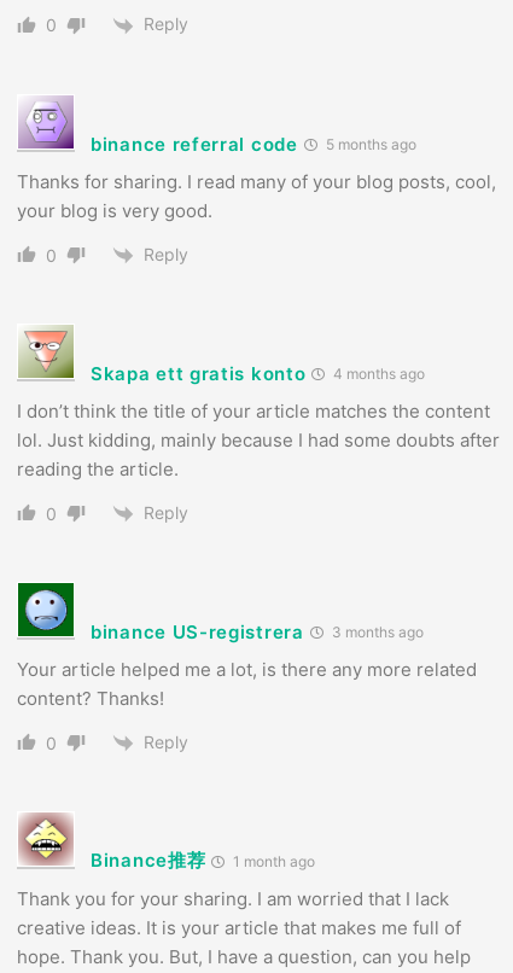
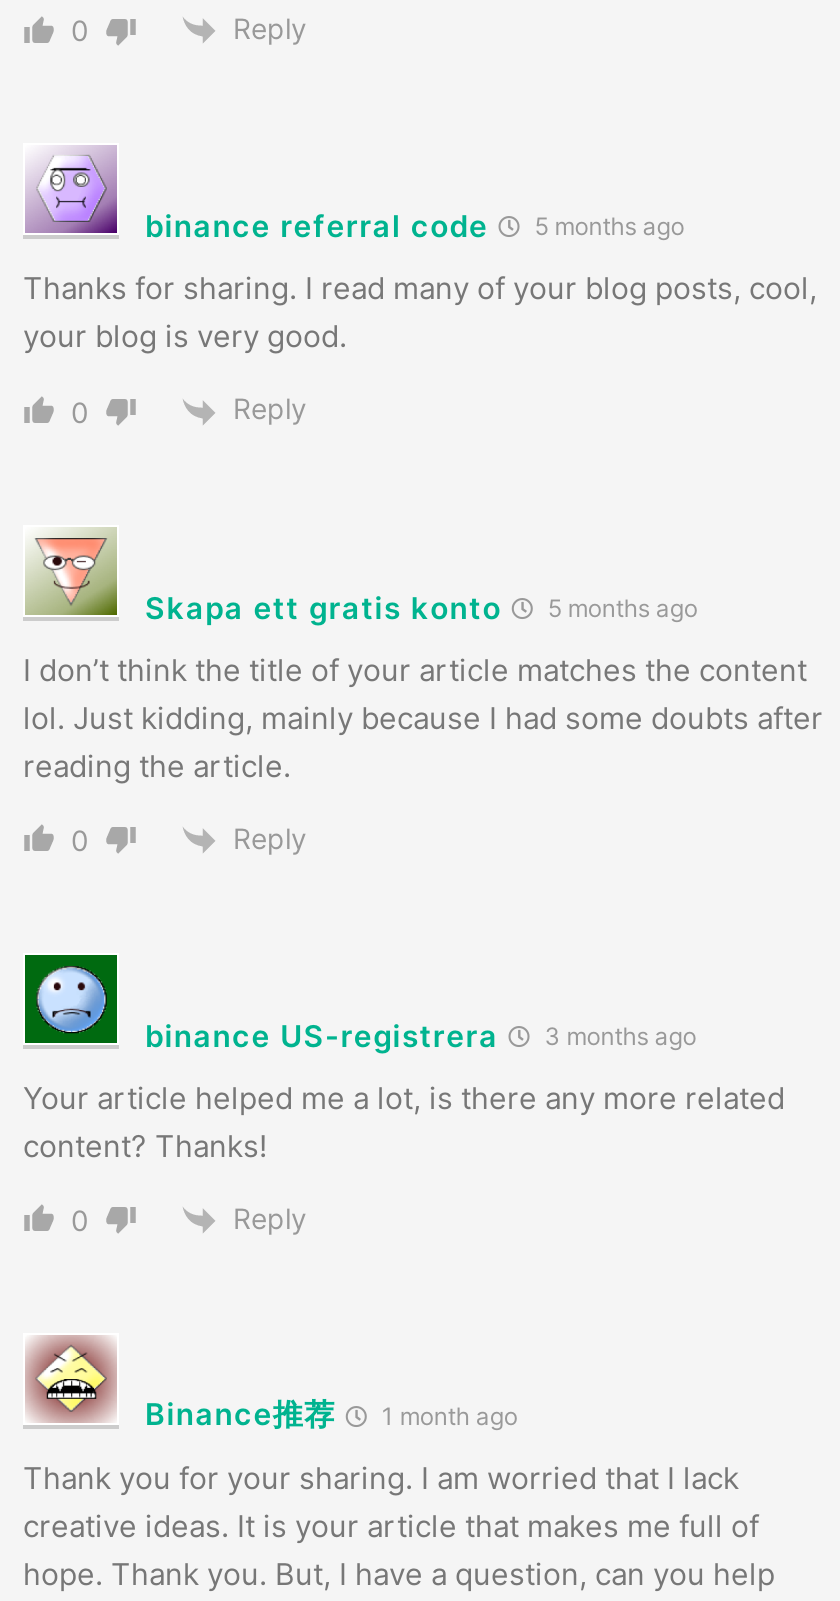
- Skapa ett gratis konto 4 months ago
+ Skapa ett gratis konto 5 months ago
